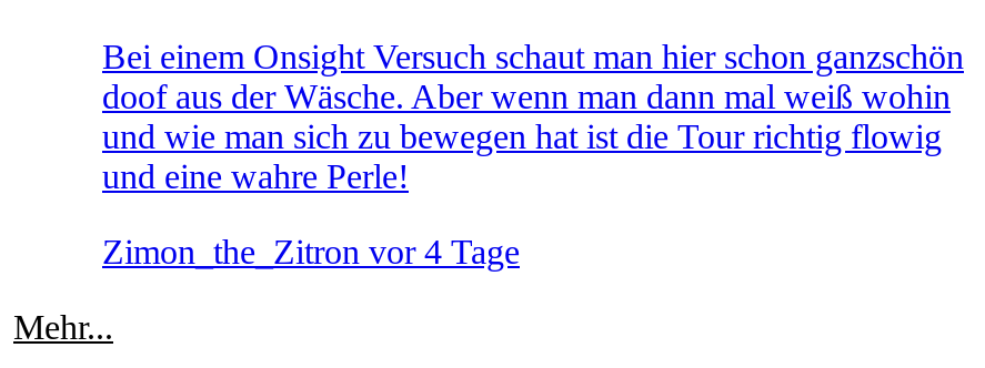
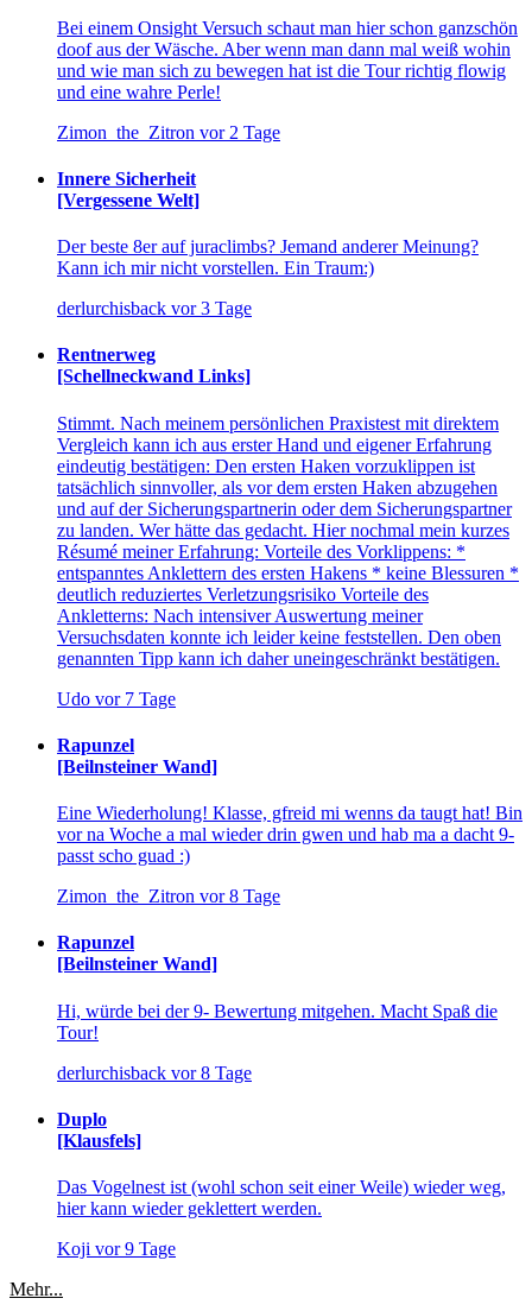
- Zimon_the_Zitron vor 4 Tage
+ Zimon_the_Zitron vor 2 Tage
+ Innere Sicherheit
+ [Vergessene Welt]
+ Der beste 8er auf juraclimbs? Jemand anderer Meinung?
+ Kann ich mir nicht vorstellen. Ein Traum:)
+ derlurchisback vor 3 Tage
+ Rentnerweg
+ [Schellneckwand Links]
+ Stimmt. Nach meinem persönlichen Praxistest mit direktem
+ Vergleich kann ich aus erster Hand und eigener Erfahrung
+ eindeutig bestätigen: Den ersten Haken vorzuklippen ist
+ tatsächlich sinnvoller, als vor dem ersten Haken abzugehen
+ und auf der Sicherungspartnerin oder dem Sicherungspartner
+ zu landen. Wer hätte das gedacht. Hier nochmal mein kurzes
+ Résumé meiner Erfahrung: Vorteile des Vorklippens: *
+ entspanntes Anklettern des ersten Hakens * keine Blessuren *
+ deutlich reduziertes Verletzungsrisiko Vorteile des
+ Ankletterns: Nach intensiver Auswertung meiner
+ Versuchsdaten konnte ich leider keine feststellen. Den oben
+ genannten Tipp kann ich daher uneingeschränkt bestätigen.
+ Udo vor 7 Tage
+ Rapunzel
+ [Beilnsteiner Wand]
+ Eine Wiederholung! Klasse, gfreid mi wenns da taugt hat! Bin
+ vor na Woche a mal wieder drin gwen und hab ma a dacht 9-
+ passt scho guad :)
+ Zimon_the_Zitron vor 8 Tage
+ Rapunzel
+ [Beilnsteiner Wand]
+ Hi, würde bei der 9- Bewertung mitgehen. Macht Spaß die
+ Tour!
+ derlurchisback vor 8 Tage
+ Duplo
+ [Klausfels]
+ Das Vogelnest ist (wohl schon seit einer Weile) wieder weg,
+ hier kann wieder geklettert werden.
+ Koji vor 9 Tage
